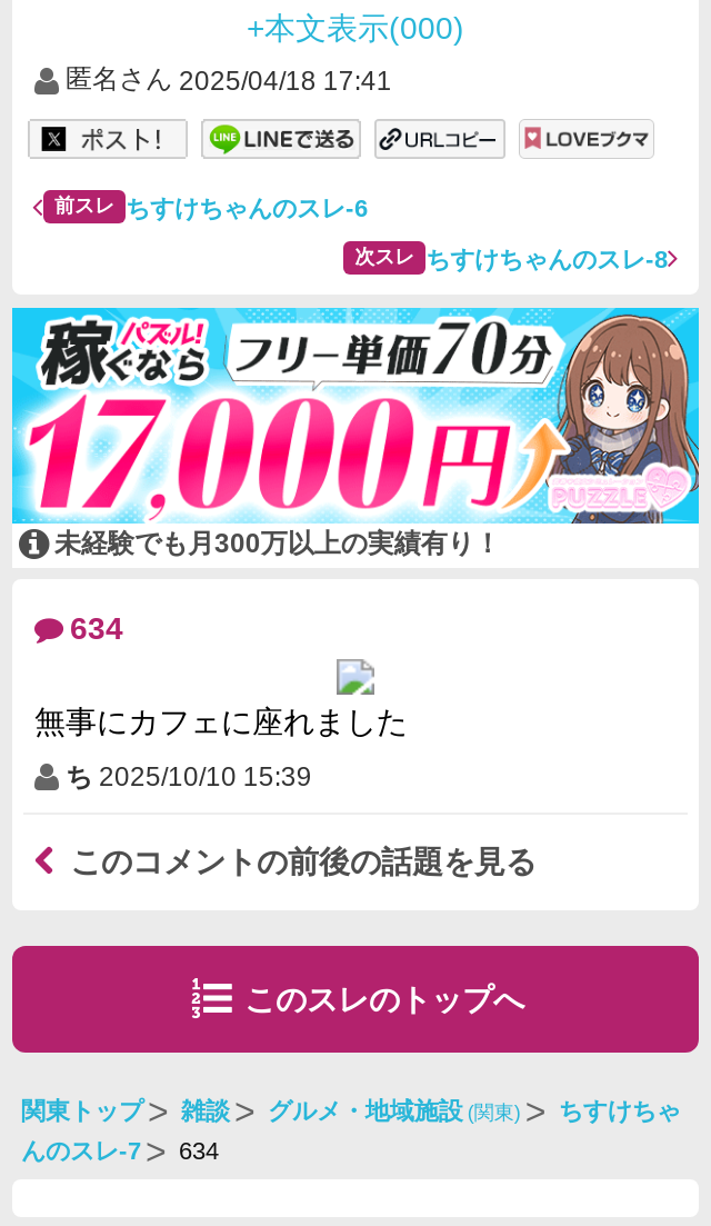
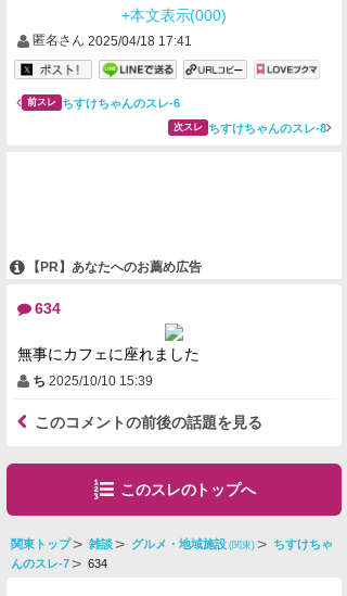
- [image]

- 未経験でも月300万以上の実績有り！
+ 【PR】あなたへのお薦め広告
